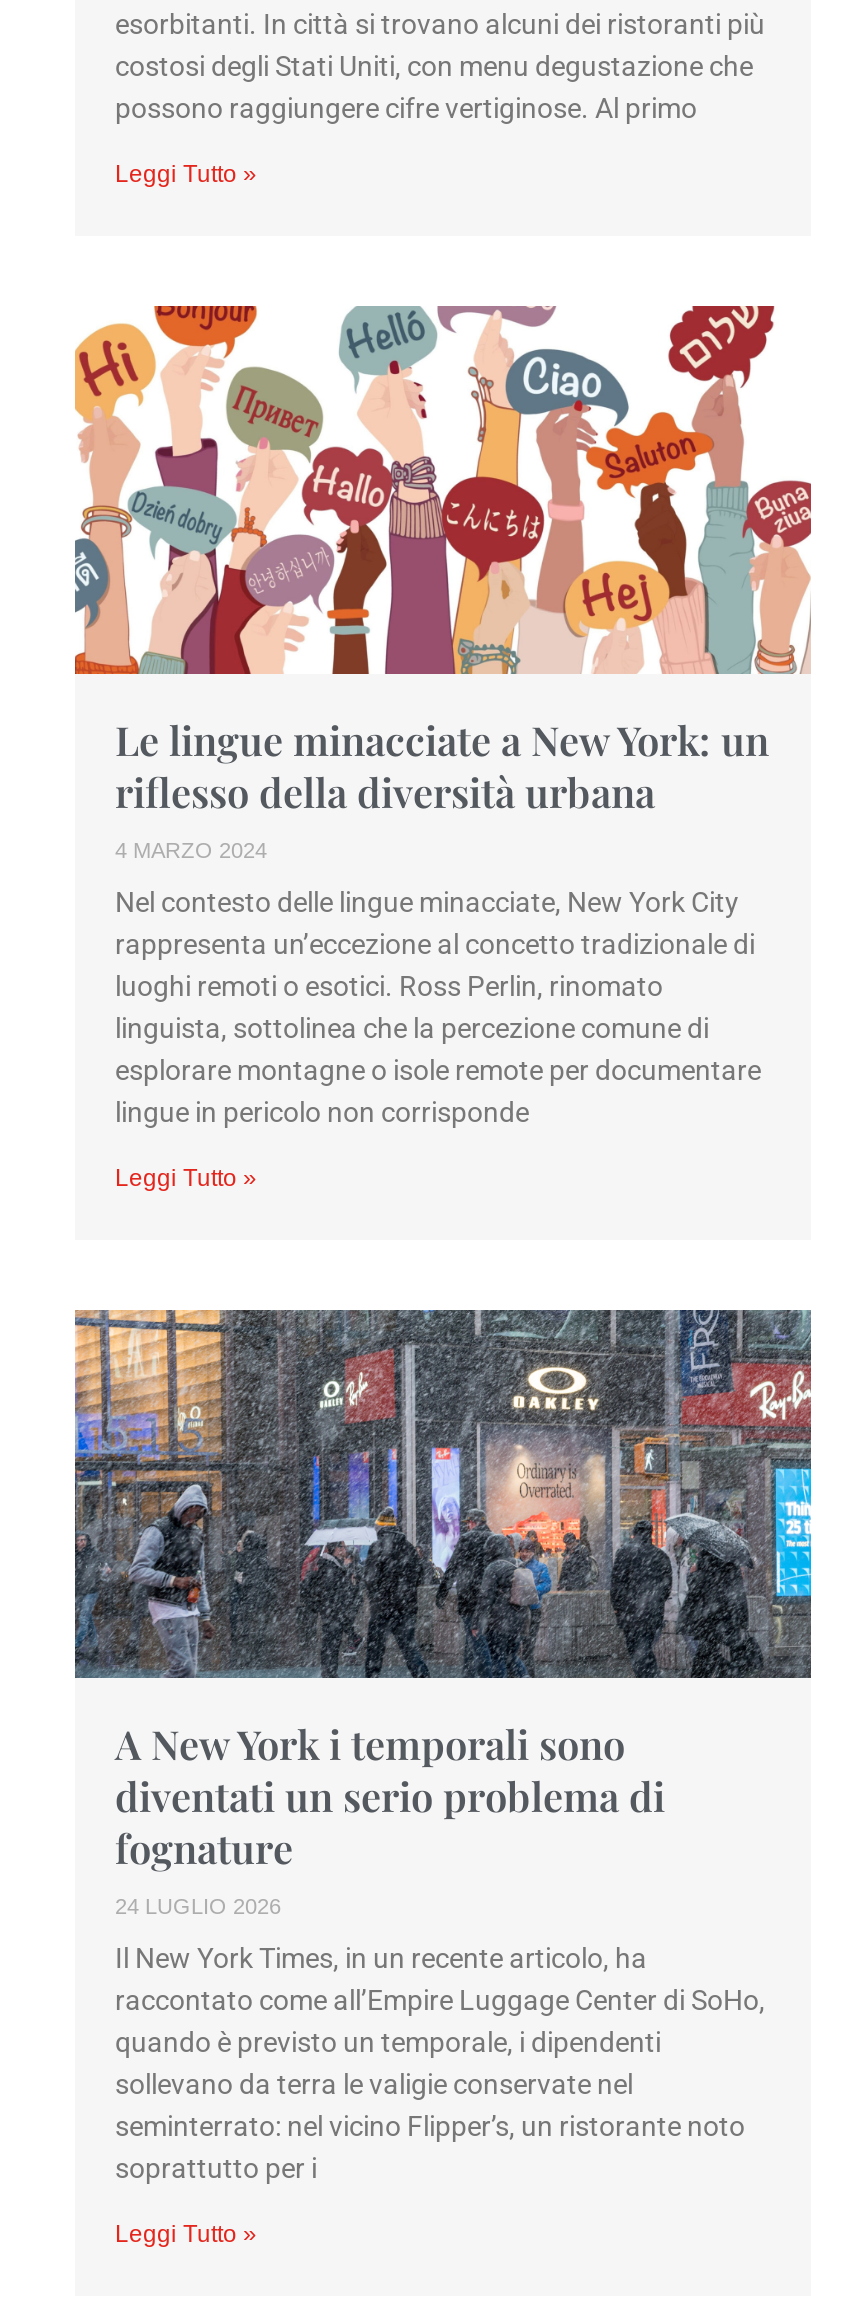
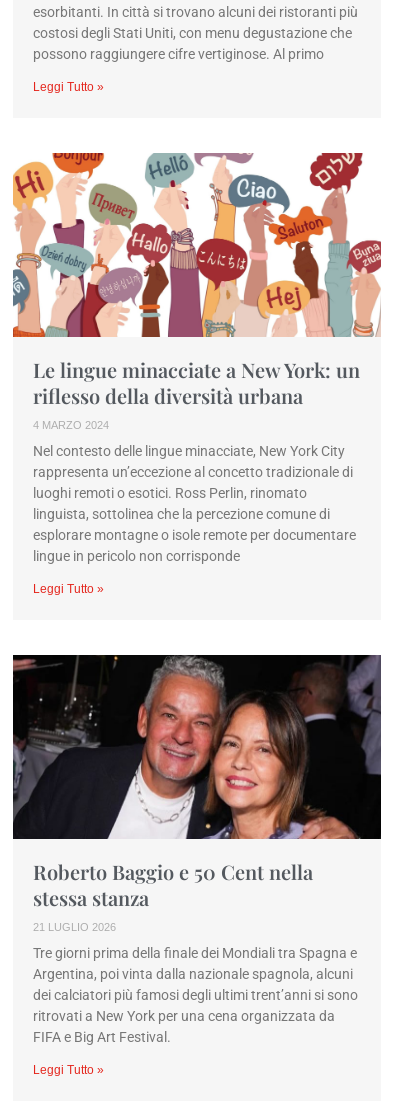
- [image]
- A New York i temporali sono
- diventati un serio problema di
- fognature
- 24 LUGLIO 2026
+ [image]
+ Roberto Baggio e 50 Cent nella
+ stessa stanza
+ 21 LUGLIO 2026

- Il New York Times, in un recente articolo, ha
- raccontato come all’Empire Luggage Center di SoHo,
- quando è previsto un temporale, i dipendenti
- sollevano da terra le valigie conservate nel
- seminterrato: nel vicino Flipper’s, un ristorante noto
- soprattutto per i
+ Tre giorni prima della finale dei Mondiali tra Spagna e
+ Argentina, poi vinta dalla nazionale spagnola, alcuni
+ dei calciatori più famosi degli ultimi trent’anni si sono
+ ritrovati a New York per una cena organizzata da
+ FIFA e Big Art Festival.
